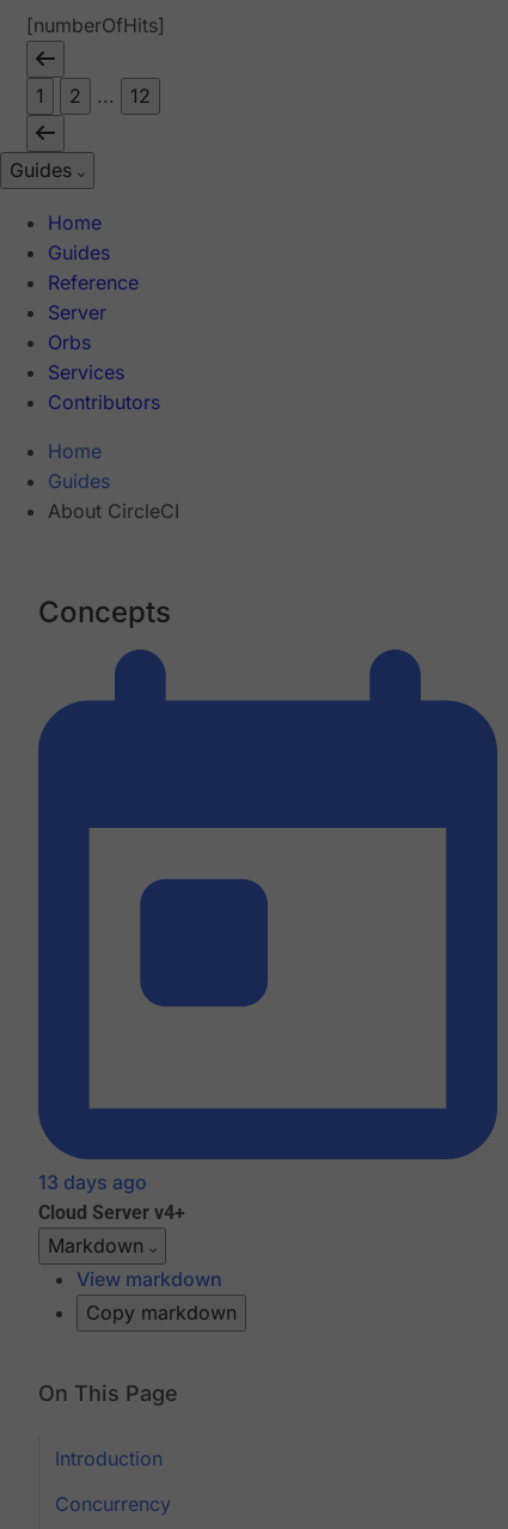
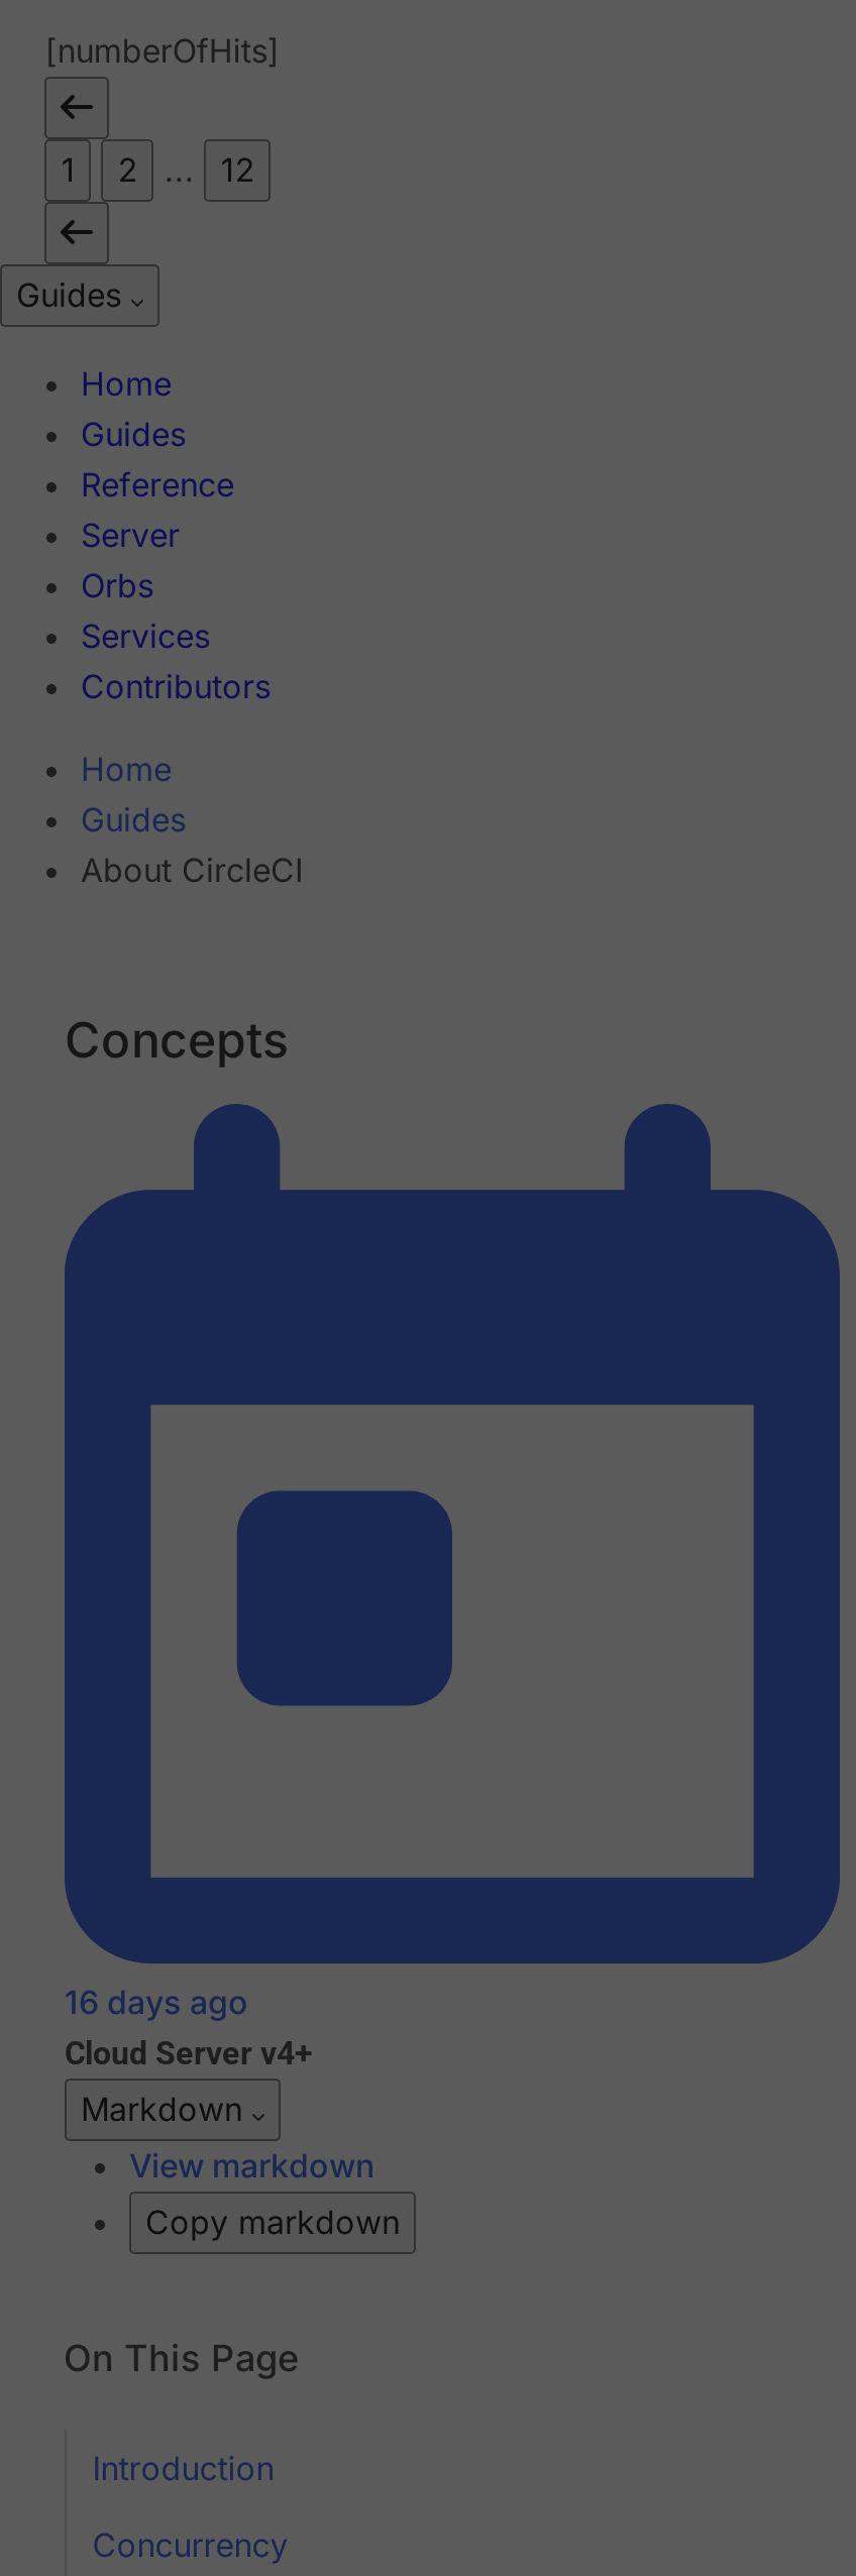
- 13 days ago
+ 16 days ago
